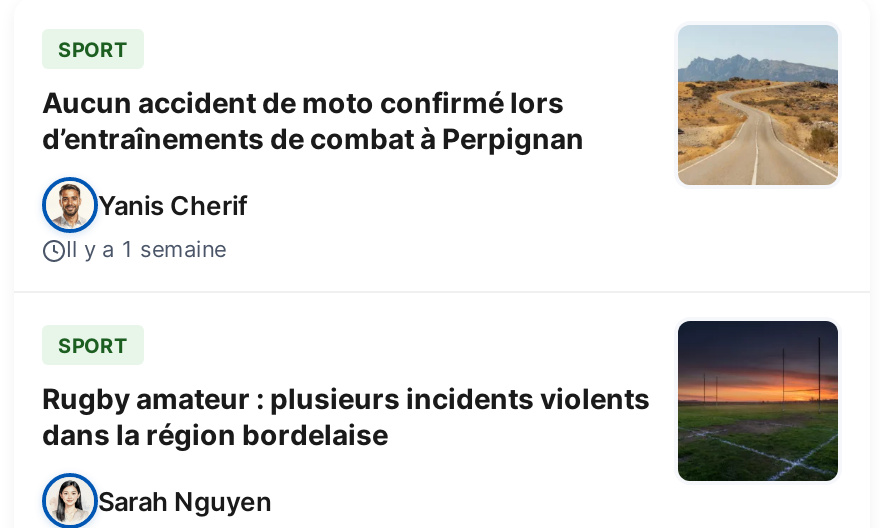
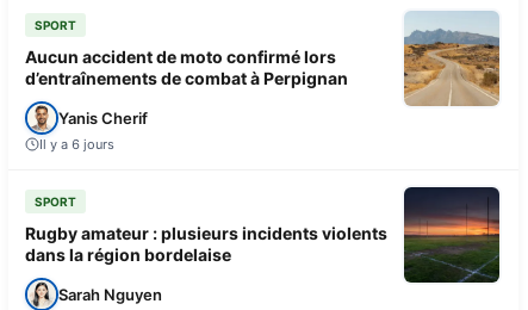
- Il y a 1 semaine
+ Il y a 6 jours
